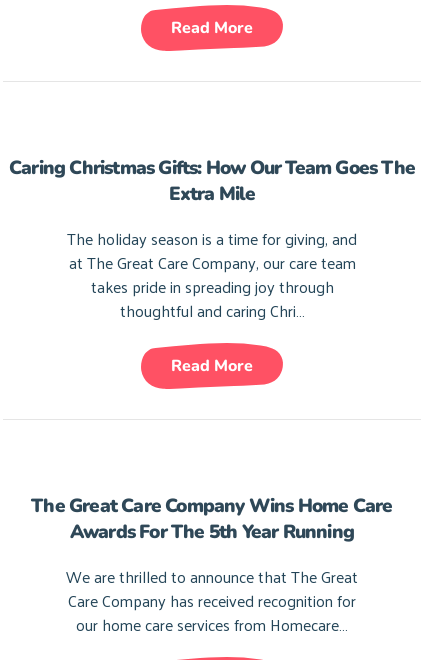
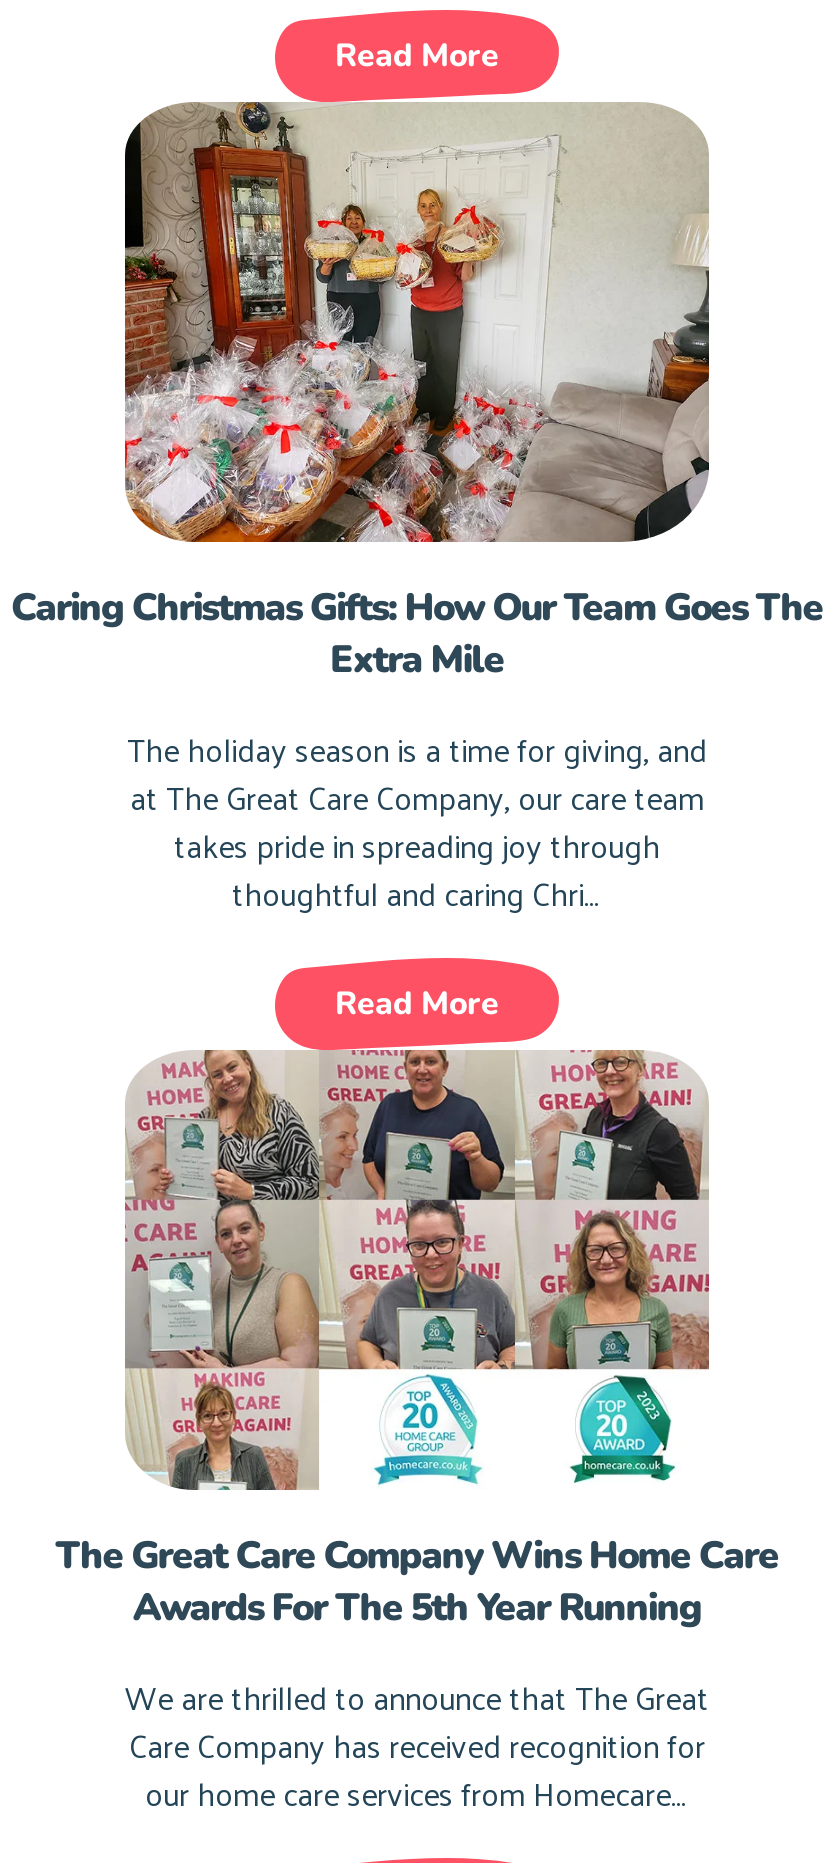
+ [image]

+ [image]
